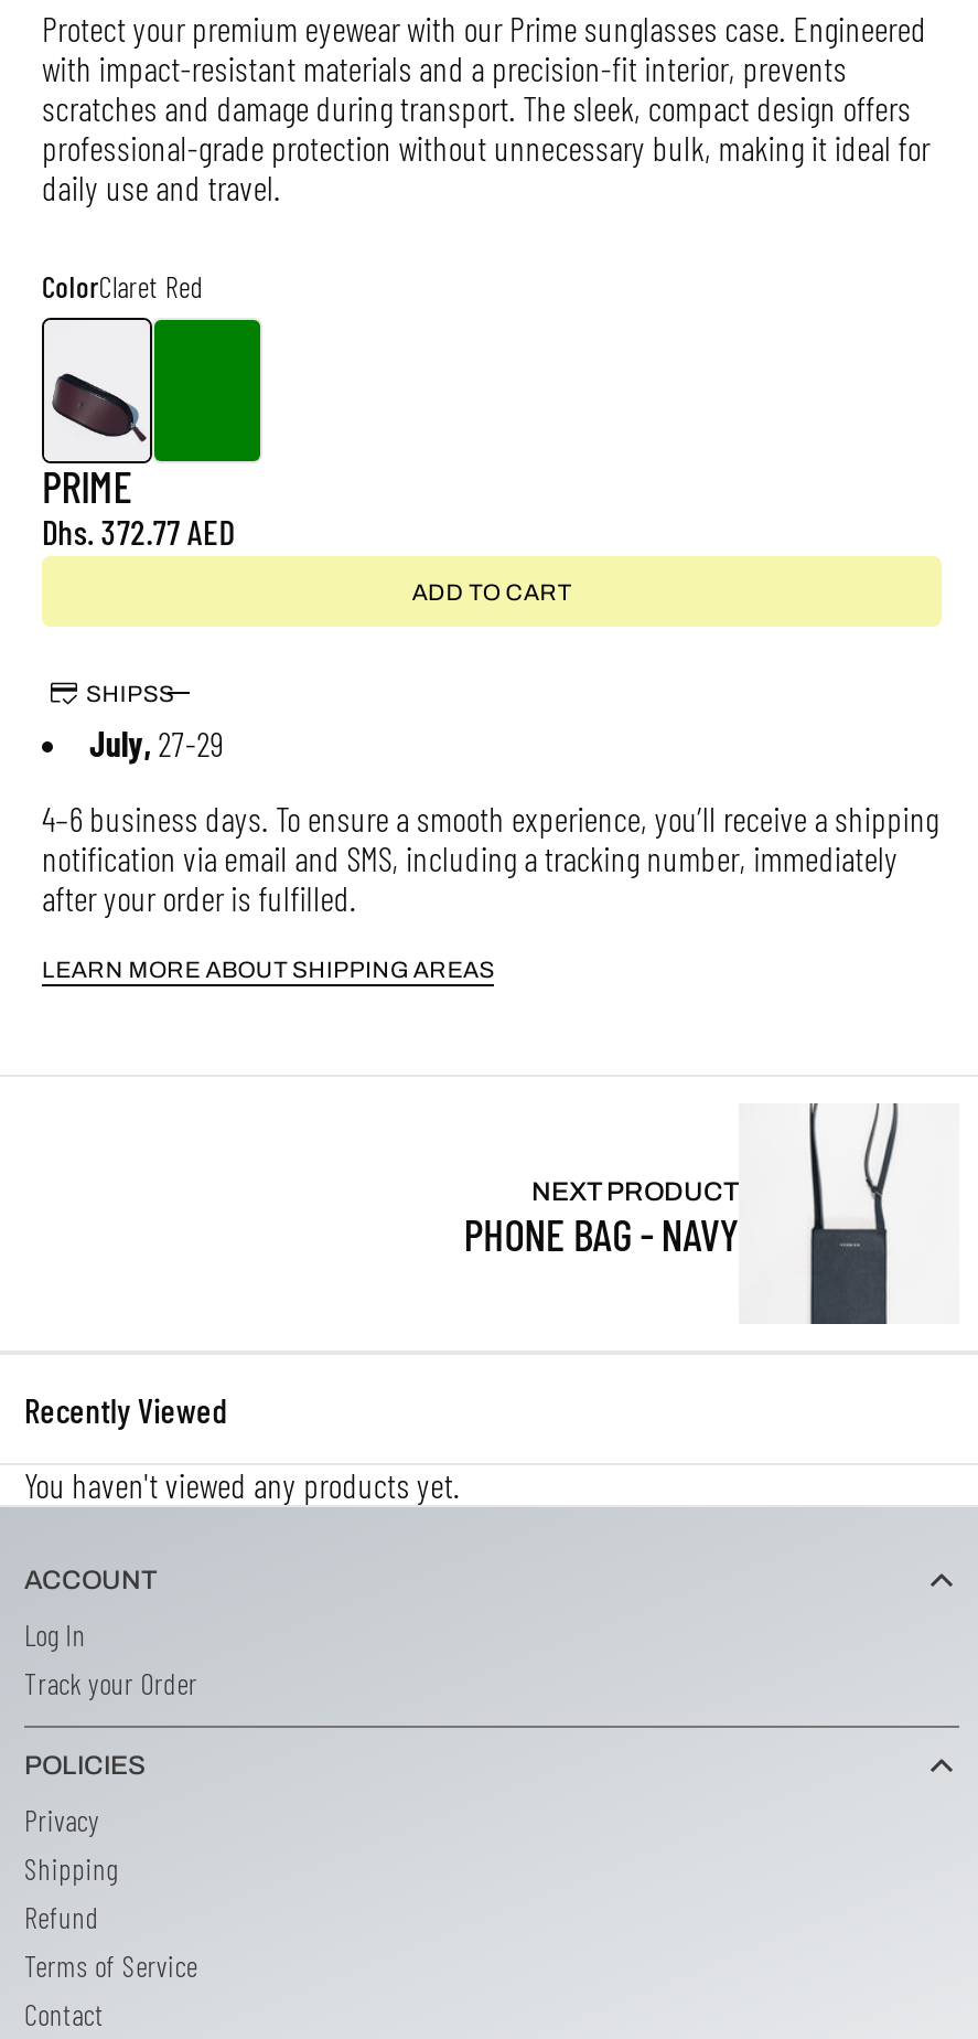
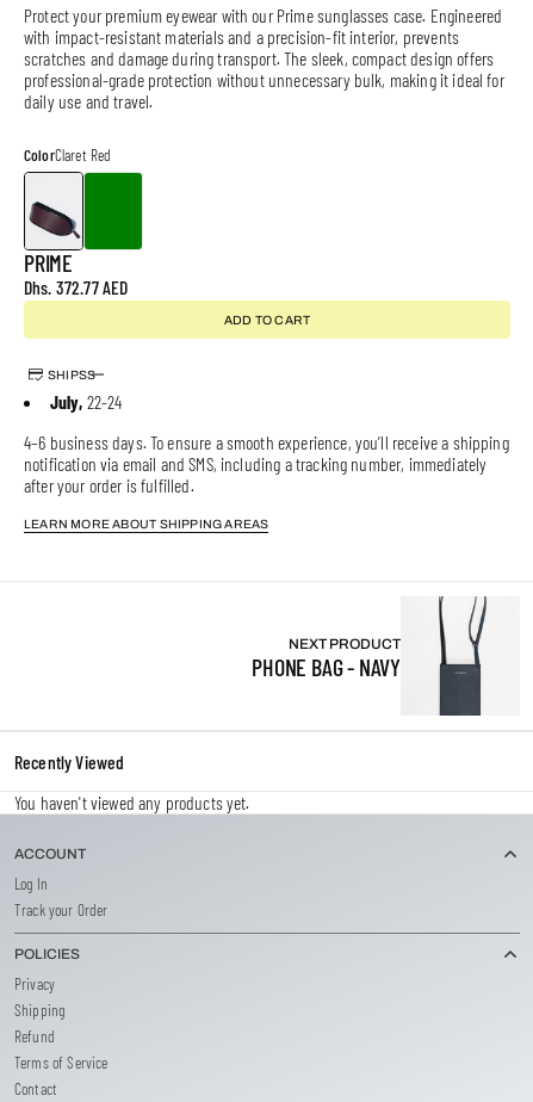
- July, 27-29
+ July, 22-24
